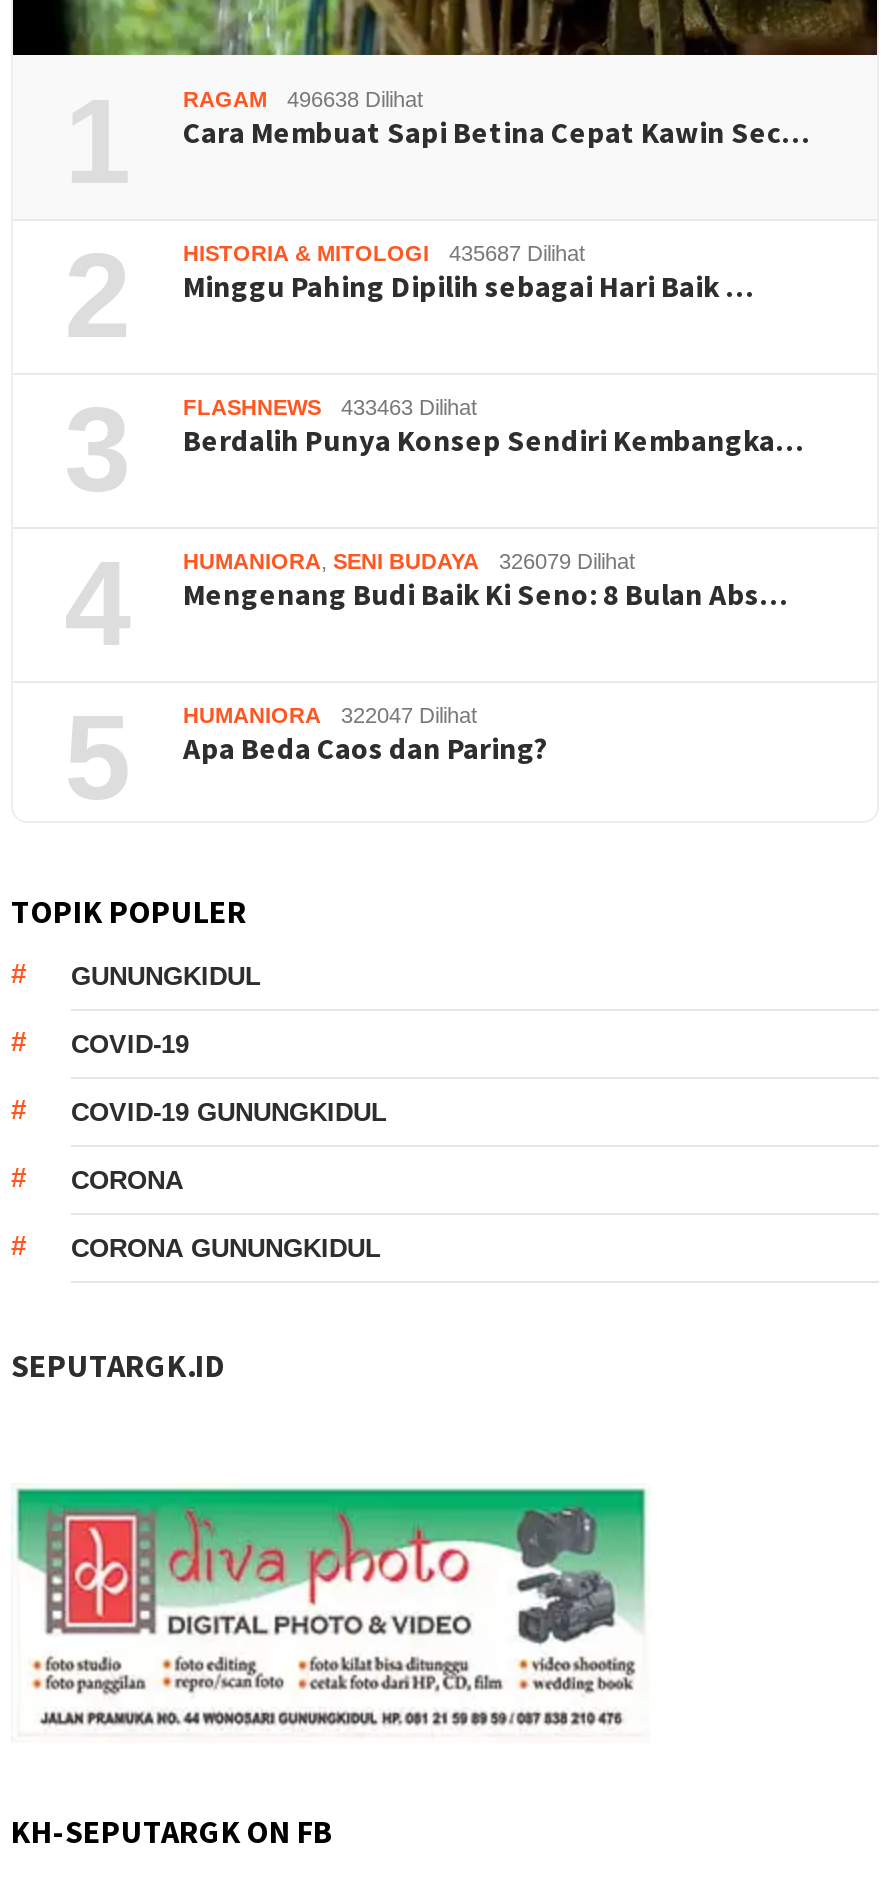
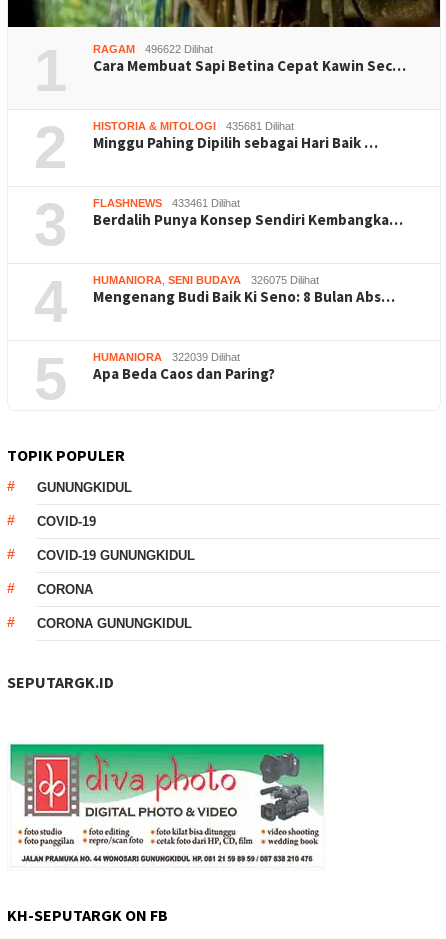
- RAGAM 496638 Dilihat
+ RAGAM 496622 Dilihat

- HISTORIA & MITOLOGI 435687 Dilihat
+ HISTORIA & MITOLOGI 435681 Dilihat

- FLASHNEWS 433463 Dilihat
+ FLASHNEWS 433461 Dilihat

- HUMANIORA, SENI BUDAYA 326079 Dilihat
+ HUMANIORA, SENI BUDAYA 326075 Dilihat

- HUMANIORA 322047 Dilihat
+ HUMANIORA 322039 Dilihat
